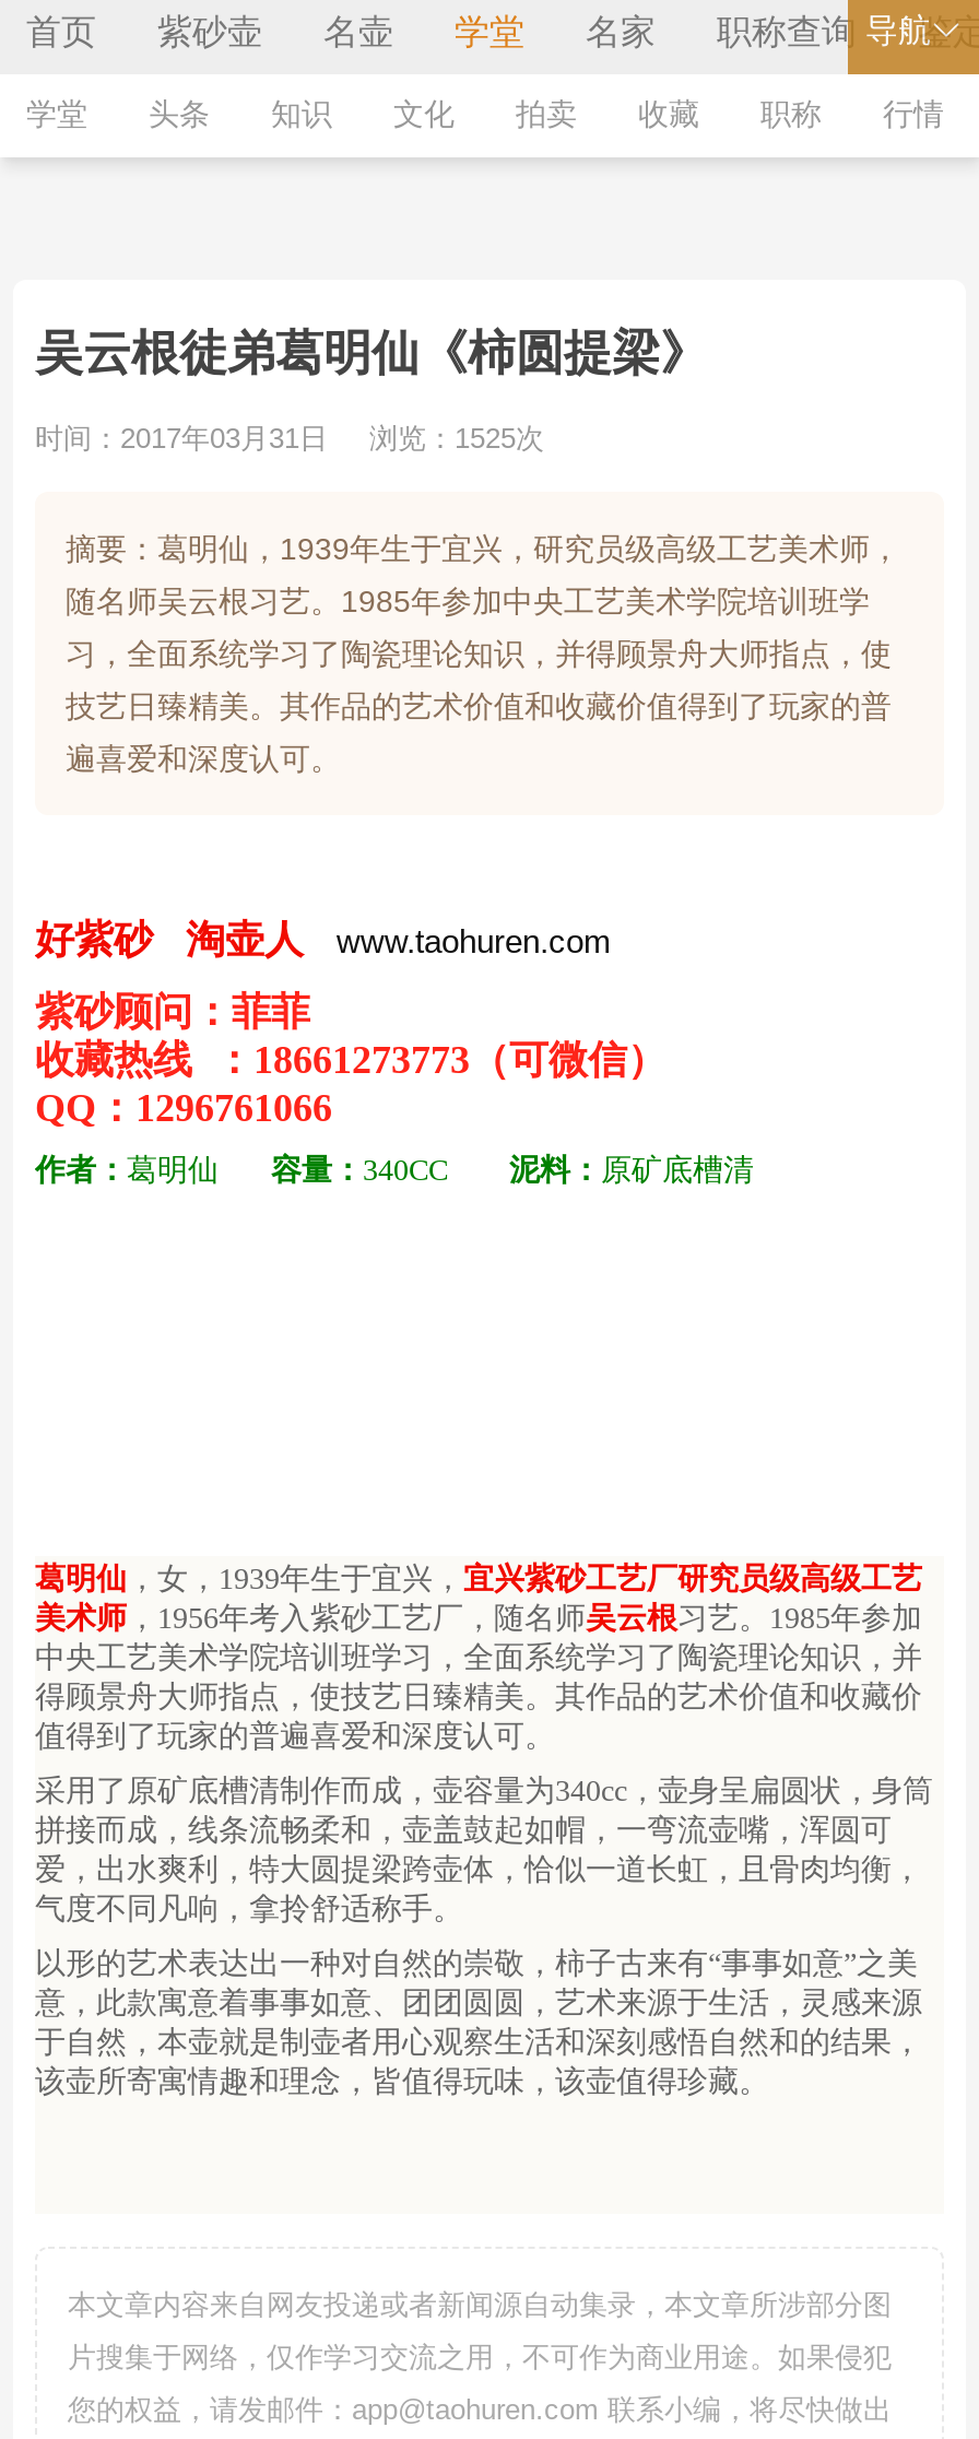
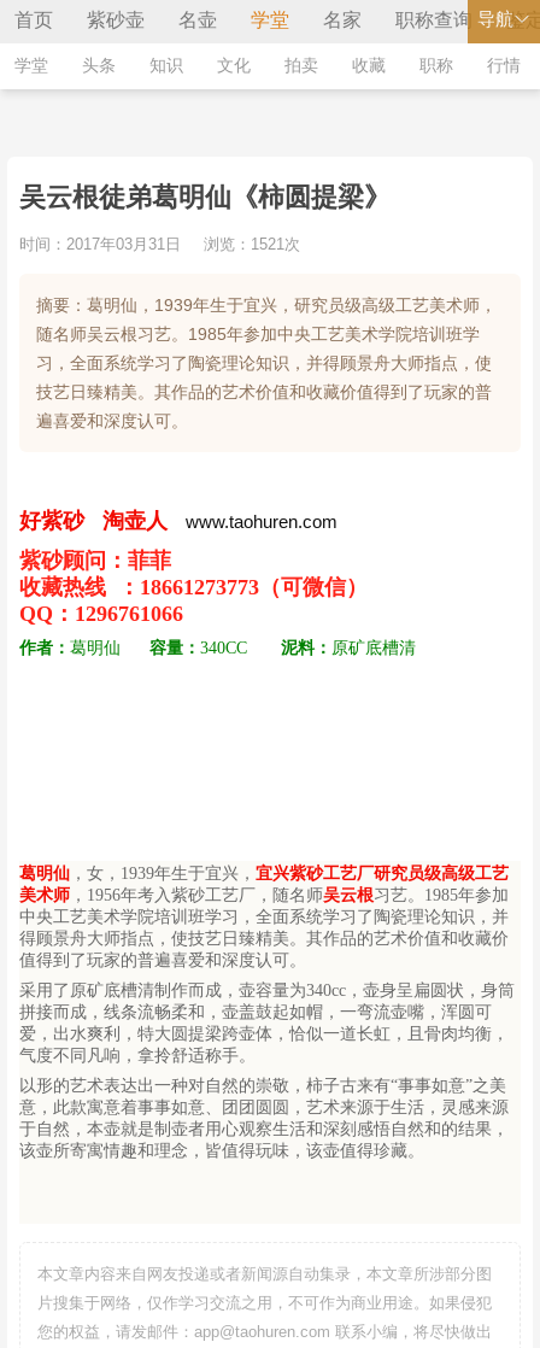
- 时间：2017年03月31日 浏览：1525次
+ 时间：2017年03月31日 浏览：1521次
